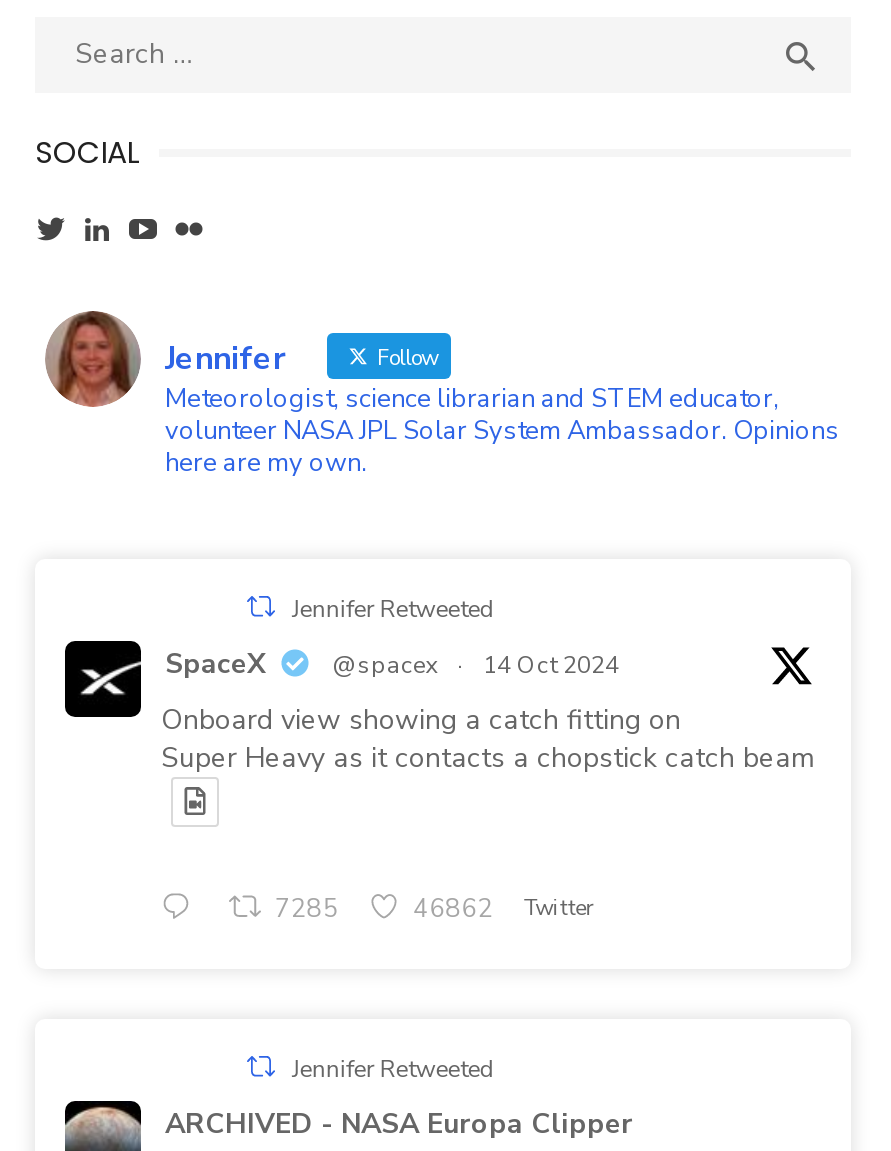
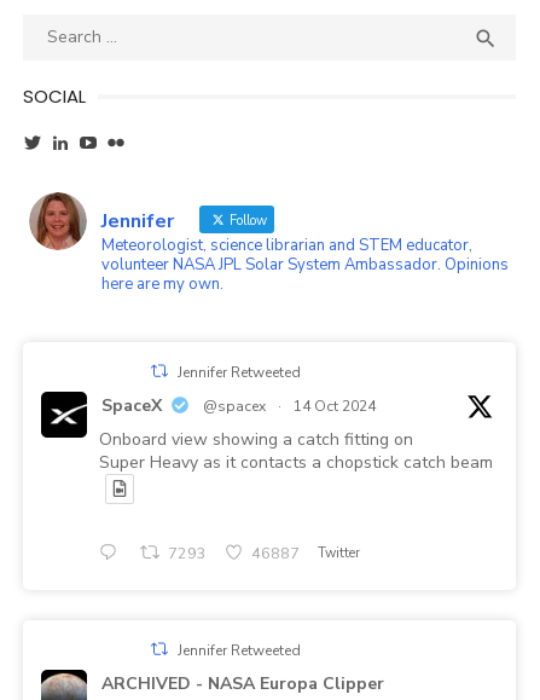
- 7285
+ 7293

- 46862 Twitter
+ 46887 Twitter
